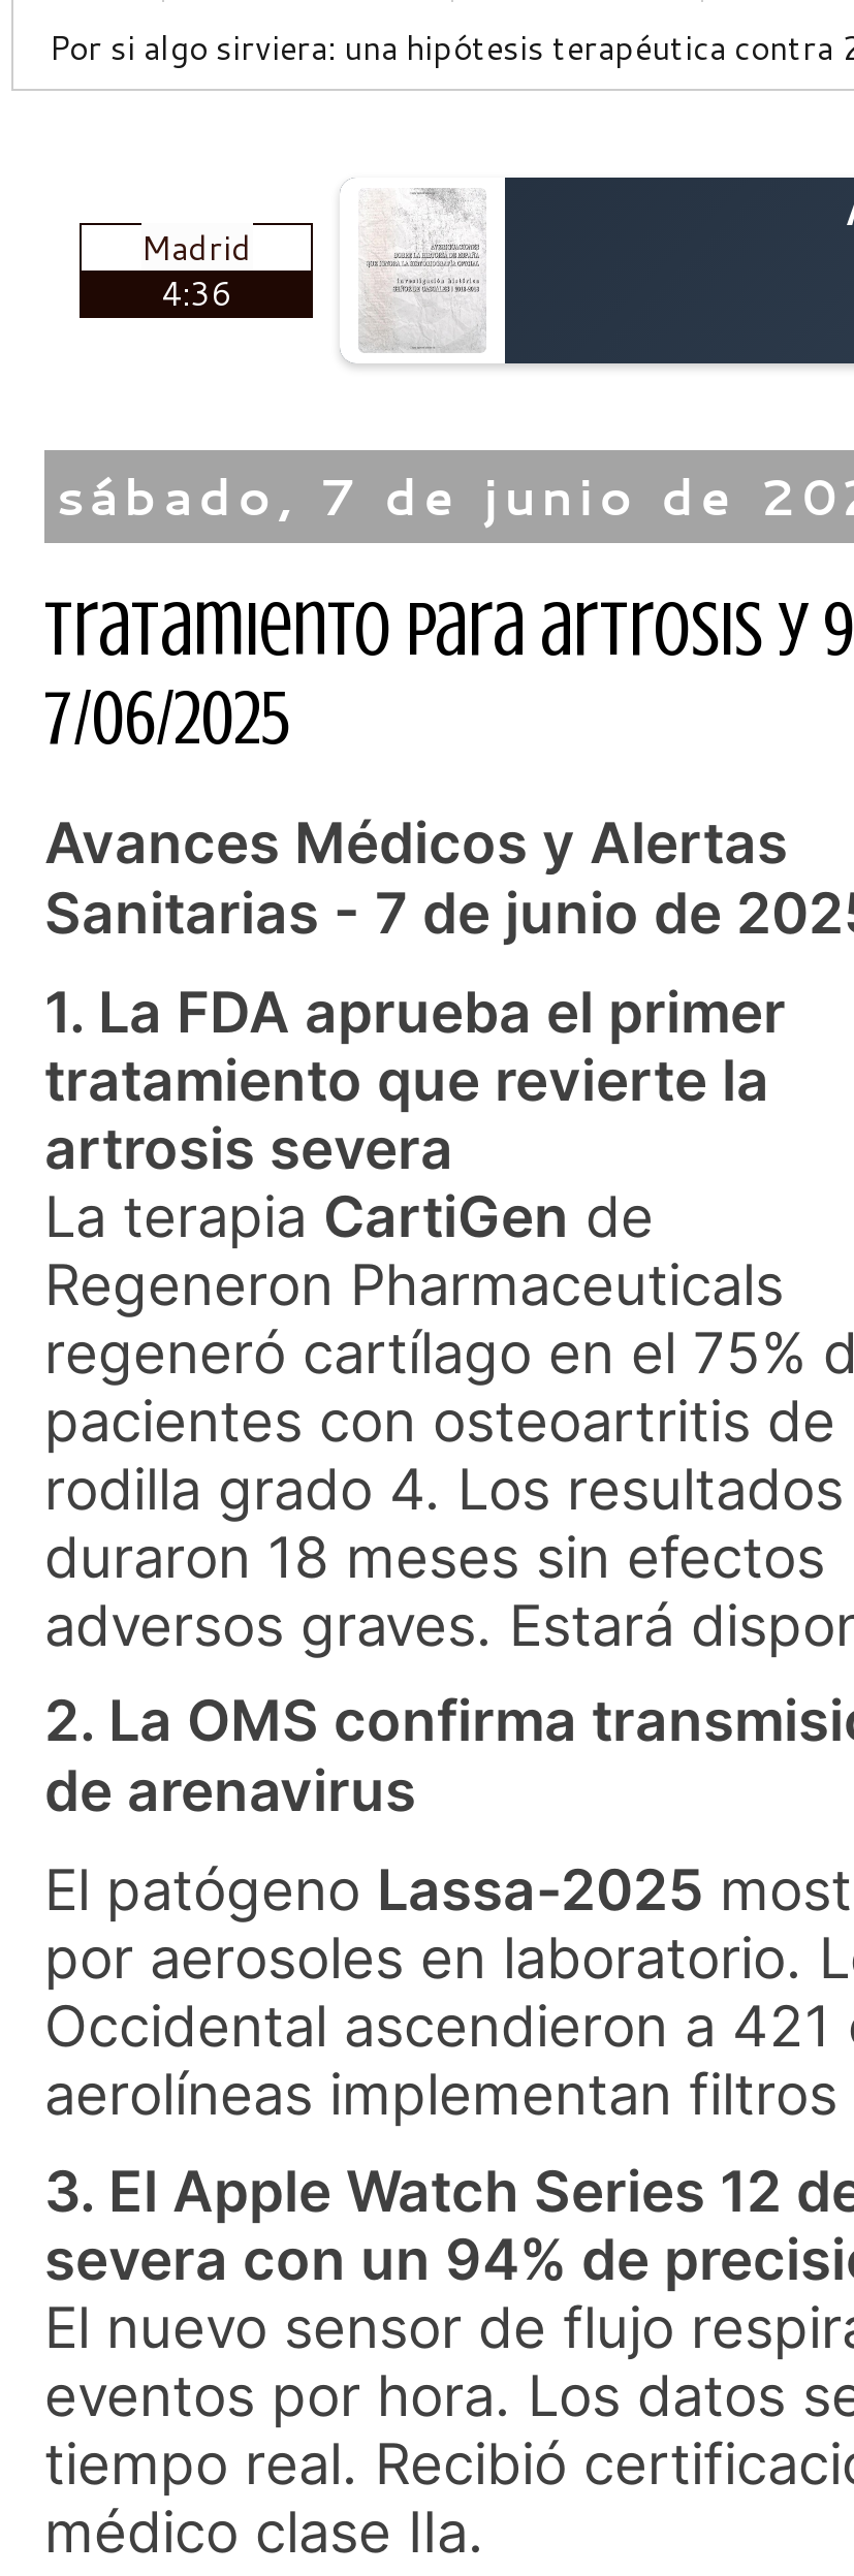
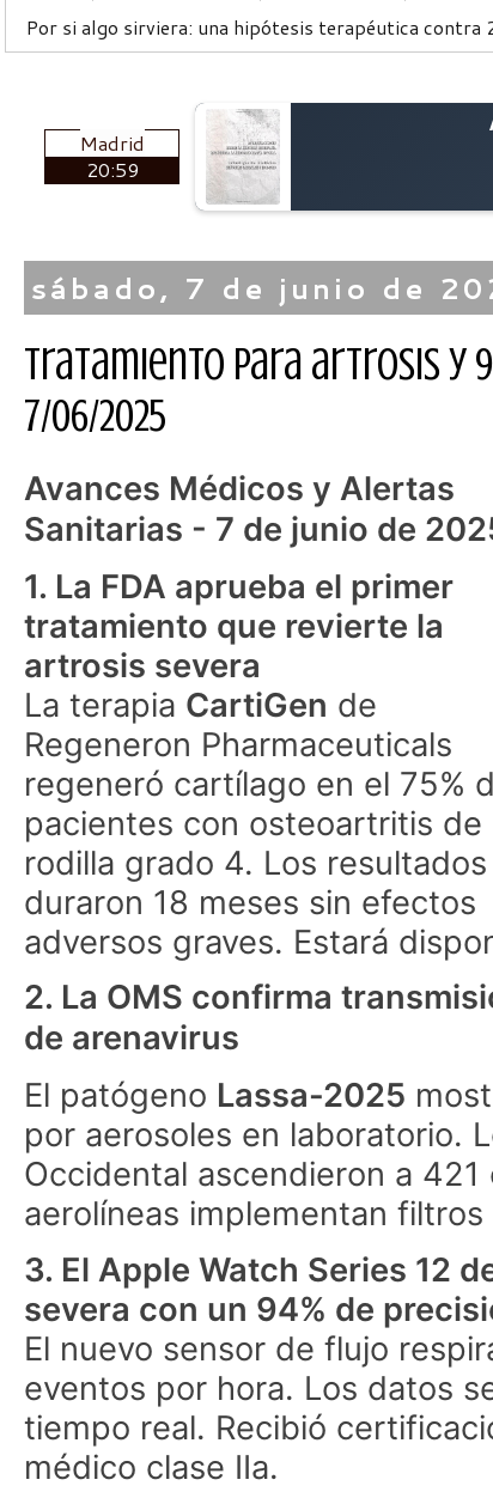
- 4:36
+ 20:59
